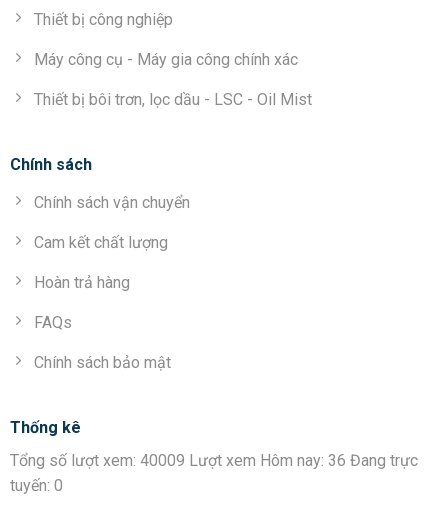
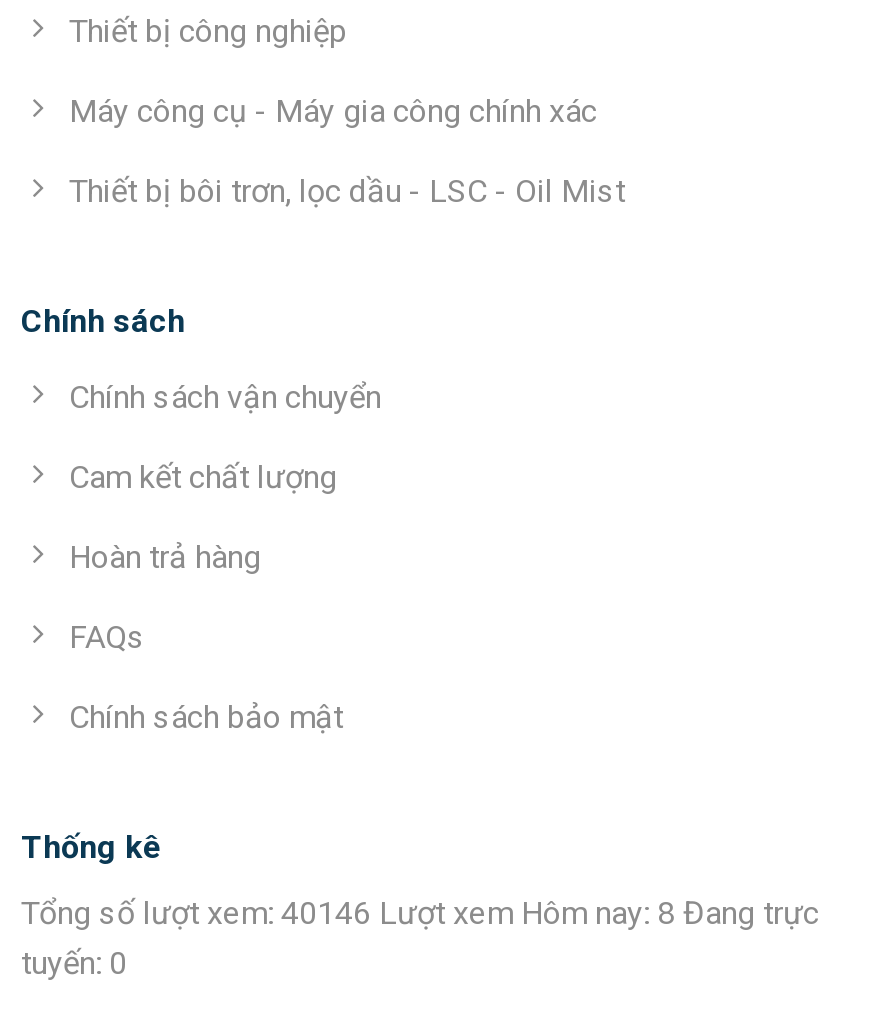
- Tổng số lượt xem: 40009 Lượt xem Hôm nay: 36 Đang trực
+ Tổng số lượt xem: 40146 Lượt xem Hôm nay: 8 Đang trực
